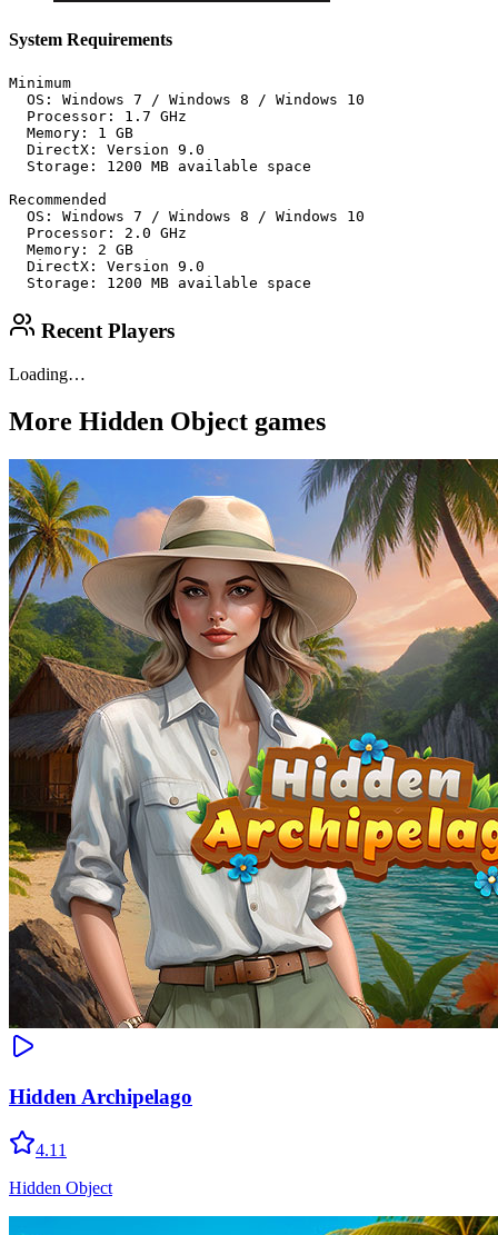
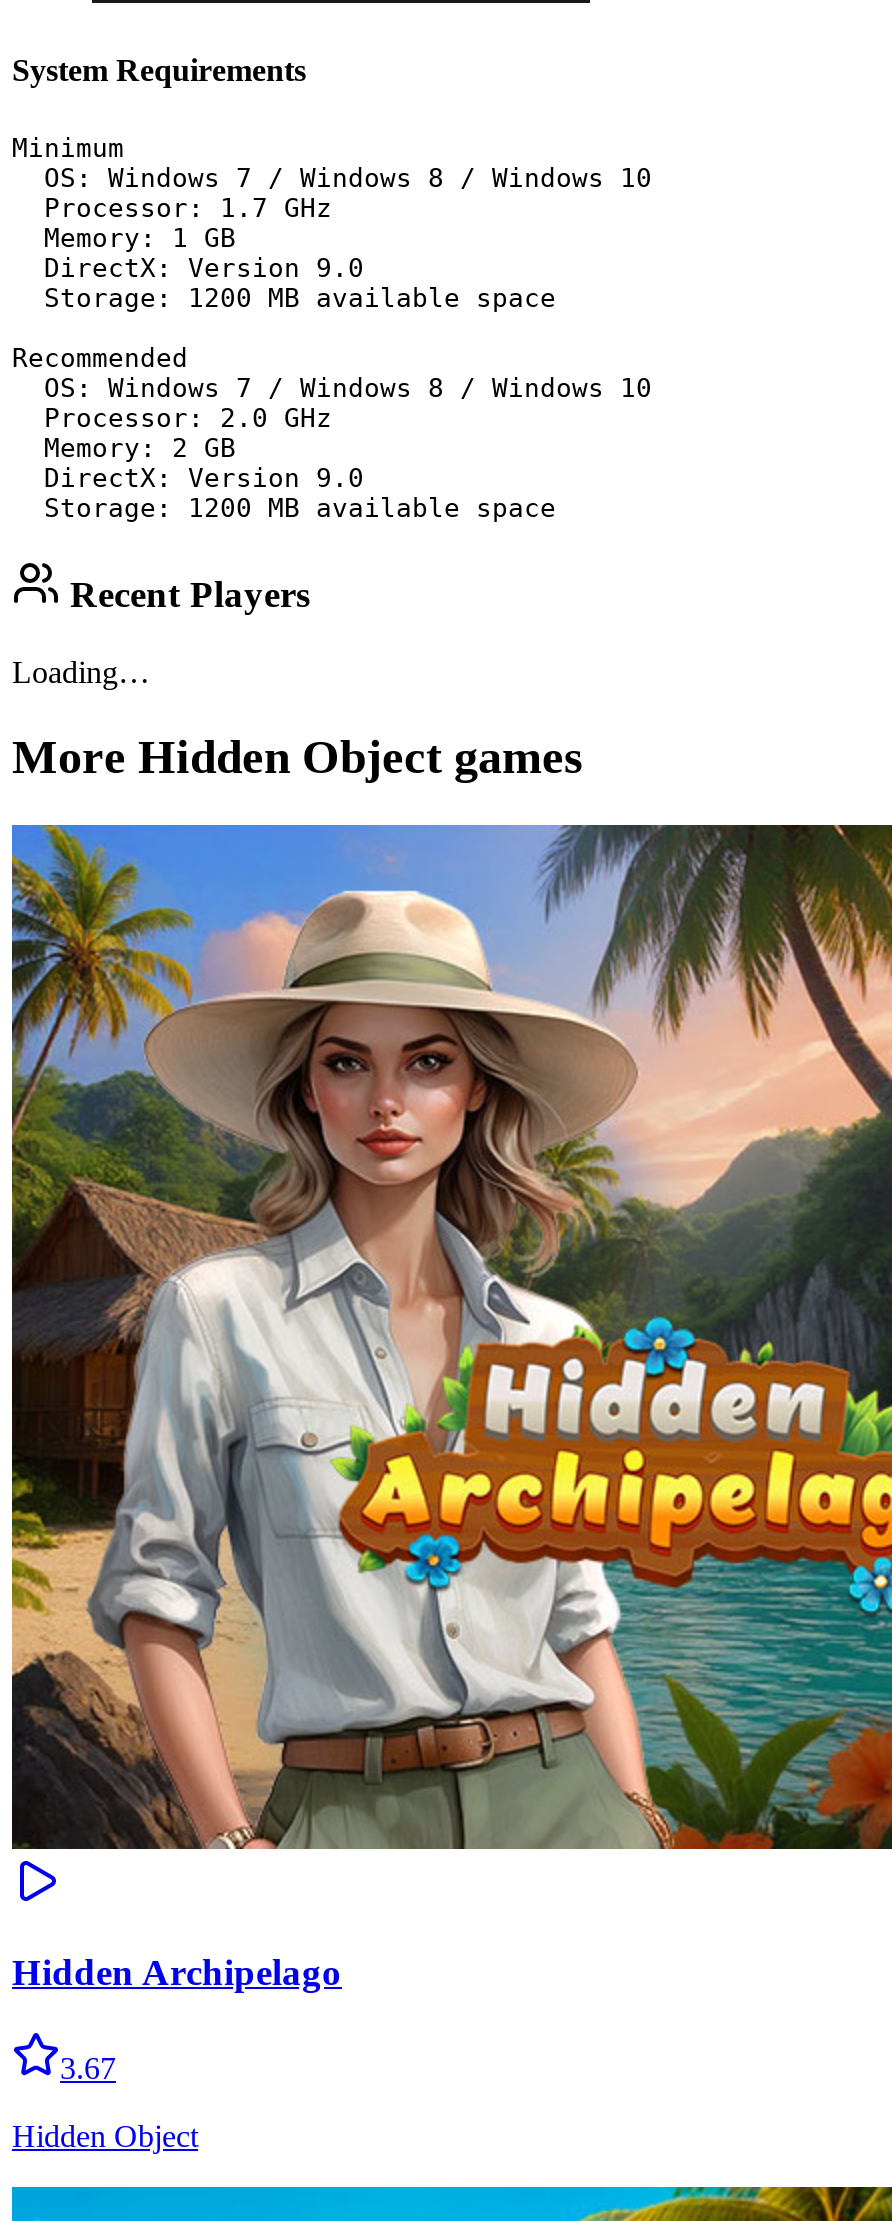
- 4.11
+ 3.67
